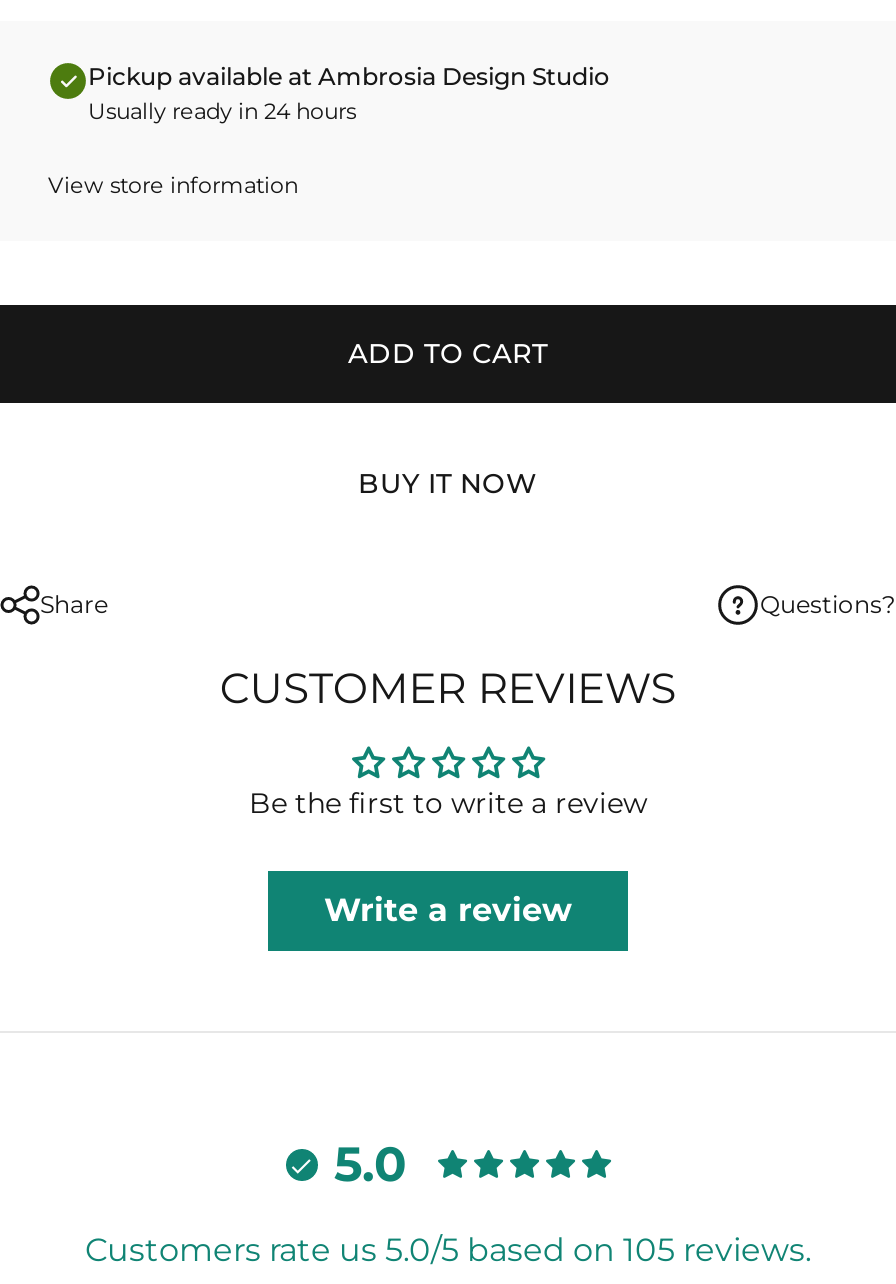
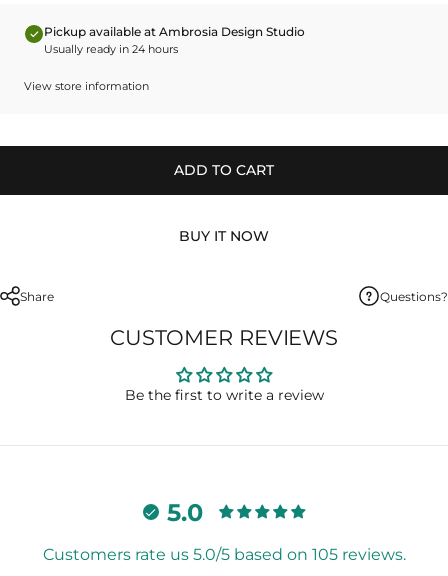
- Write a review
